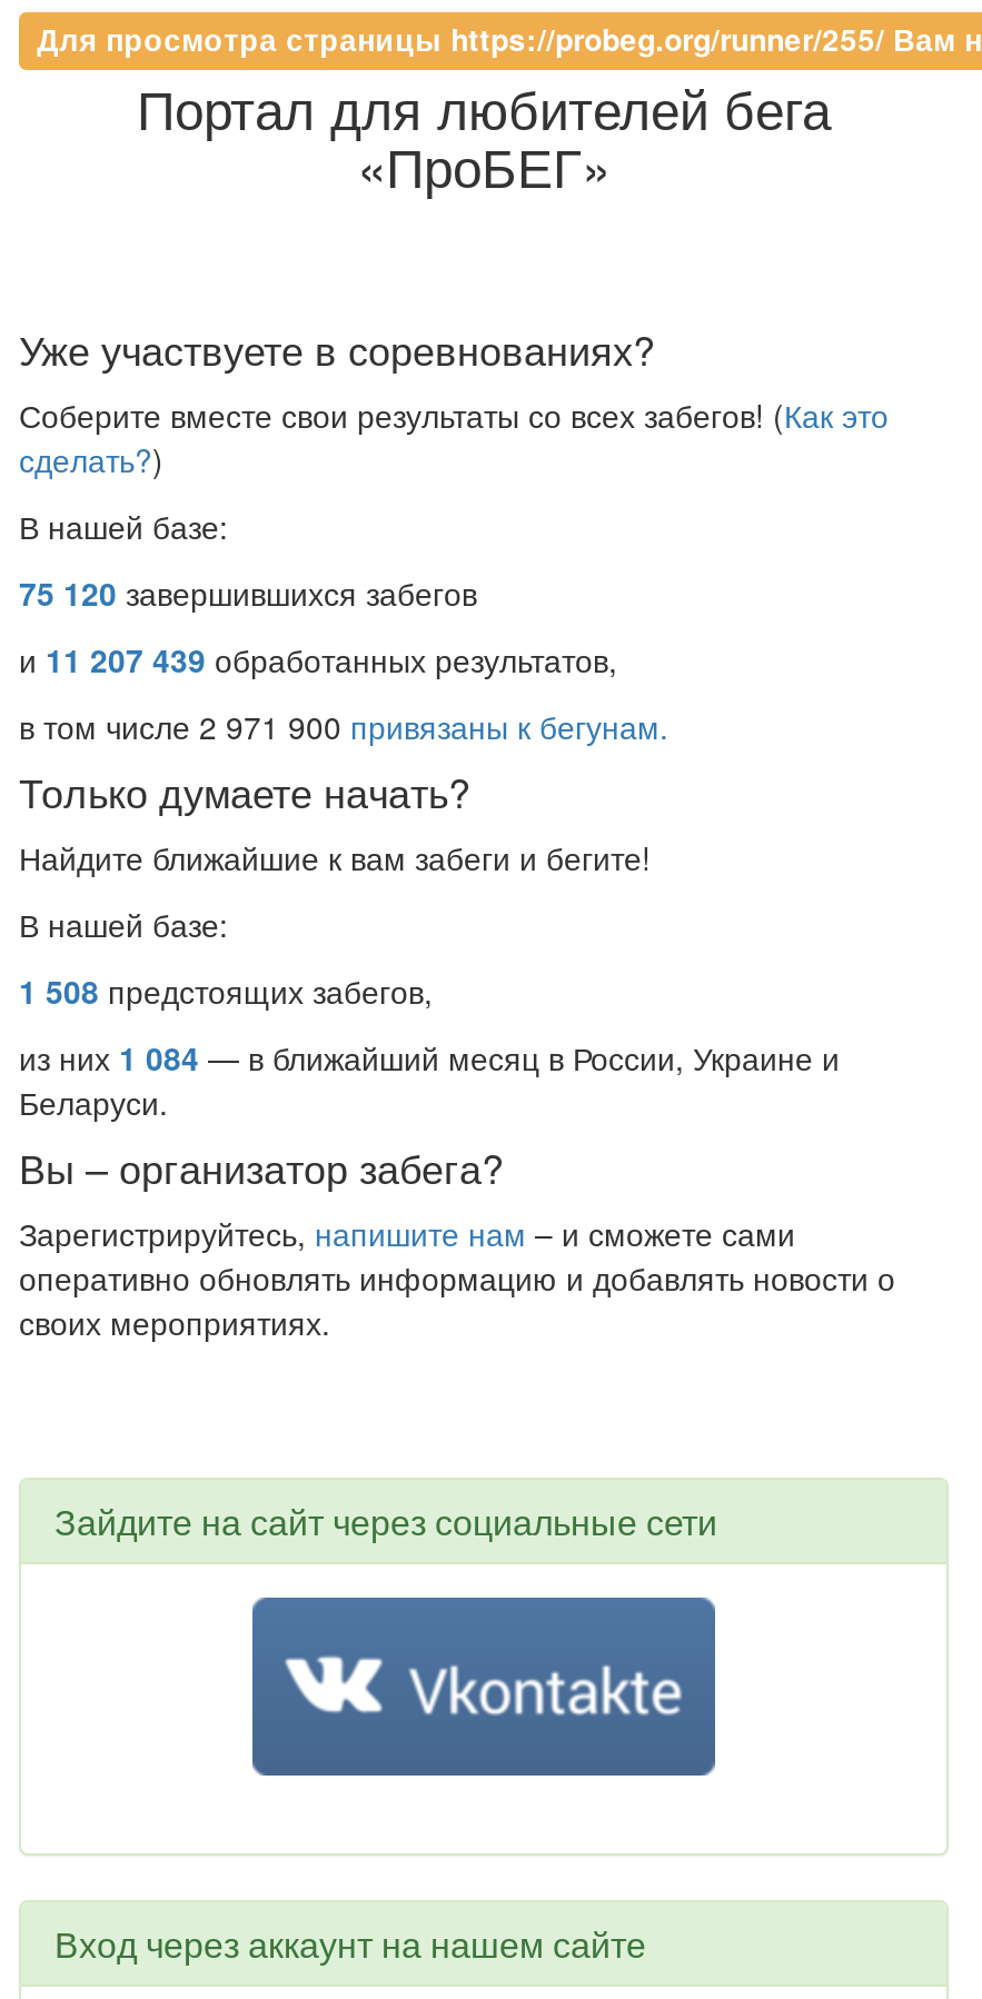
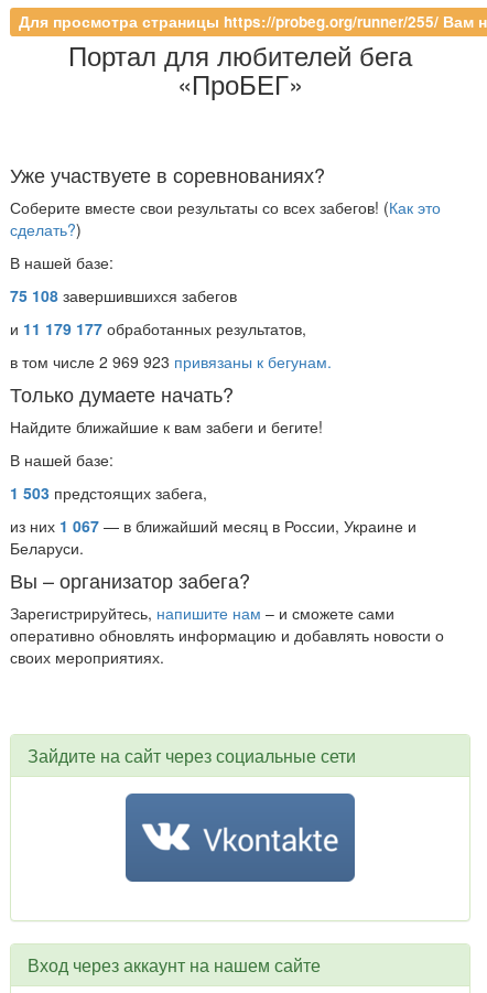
- 75 120 завершившихся забегов
+ 75 108 завершившихся забегов

- и 11 207 439 обработанных результатов,
+ и 11 179 177 обработанных результатов,

- в том числе 2 971 900 привязаны к бегунам.
+ в том числе 2 969 923 привязаны к бегунам.

- 1 508 предстоящих забегов,
+ 1 503 предстоящих забега,

- из них 1 084 — в ближайший месяц в России, Украине и
+ из них 1 067 — в ближайший месяц в России, Украине и
